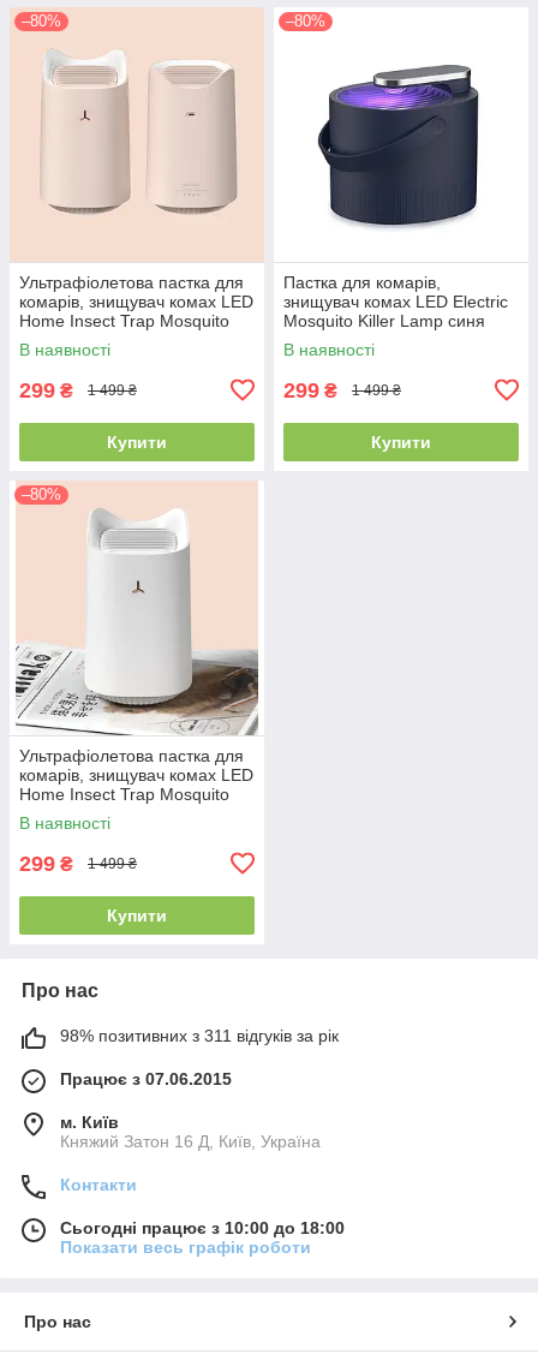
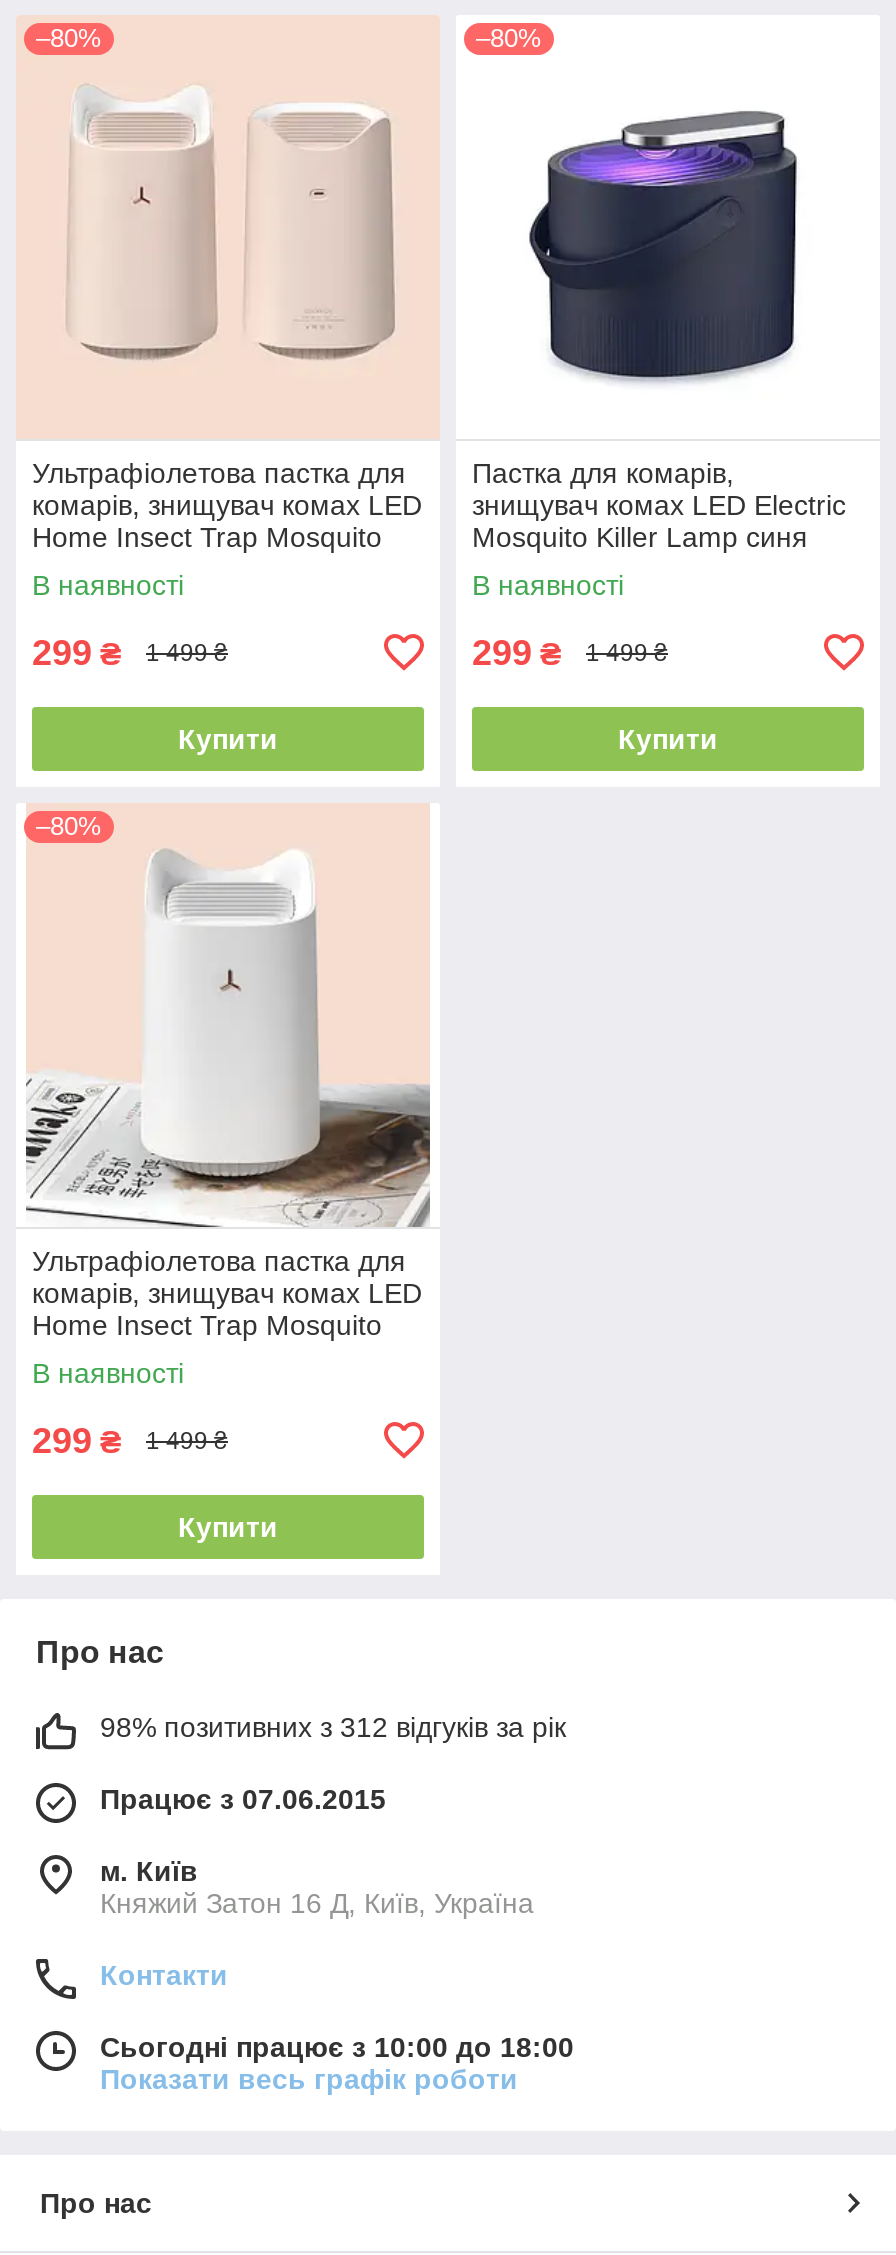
- 98% позитивних з 311 відгуків за рік
+ 98% позитивних з 312 відгуків за рік
